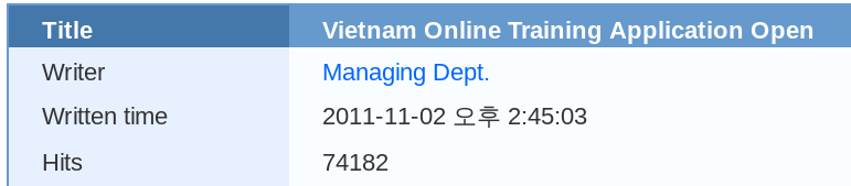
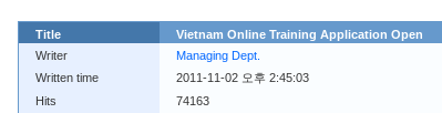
- 74182
+ 74163
